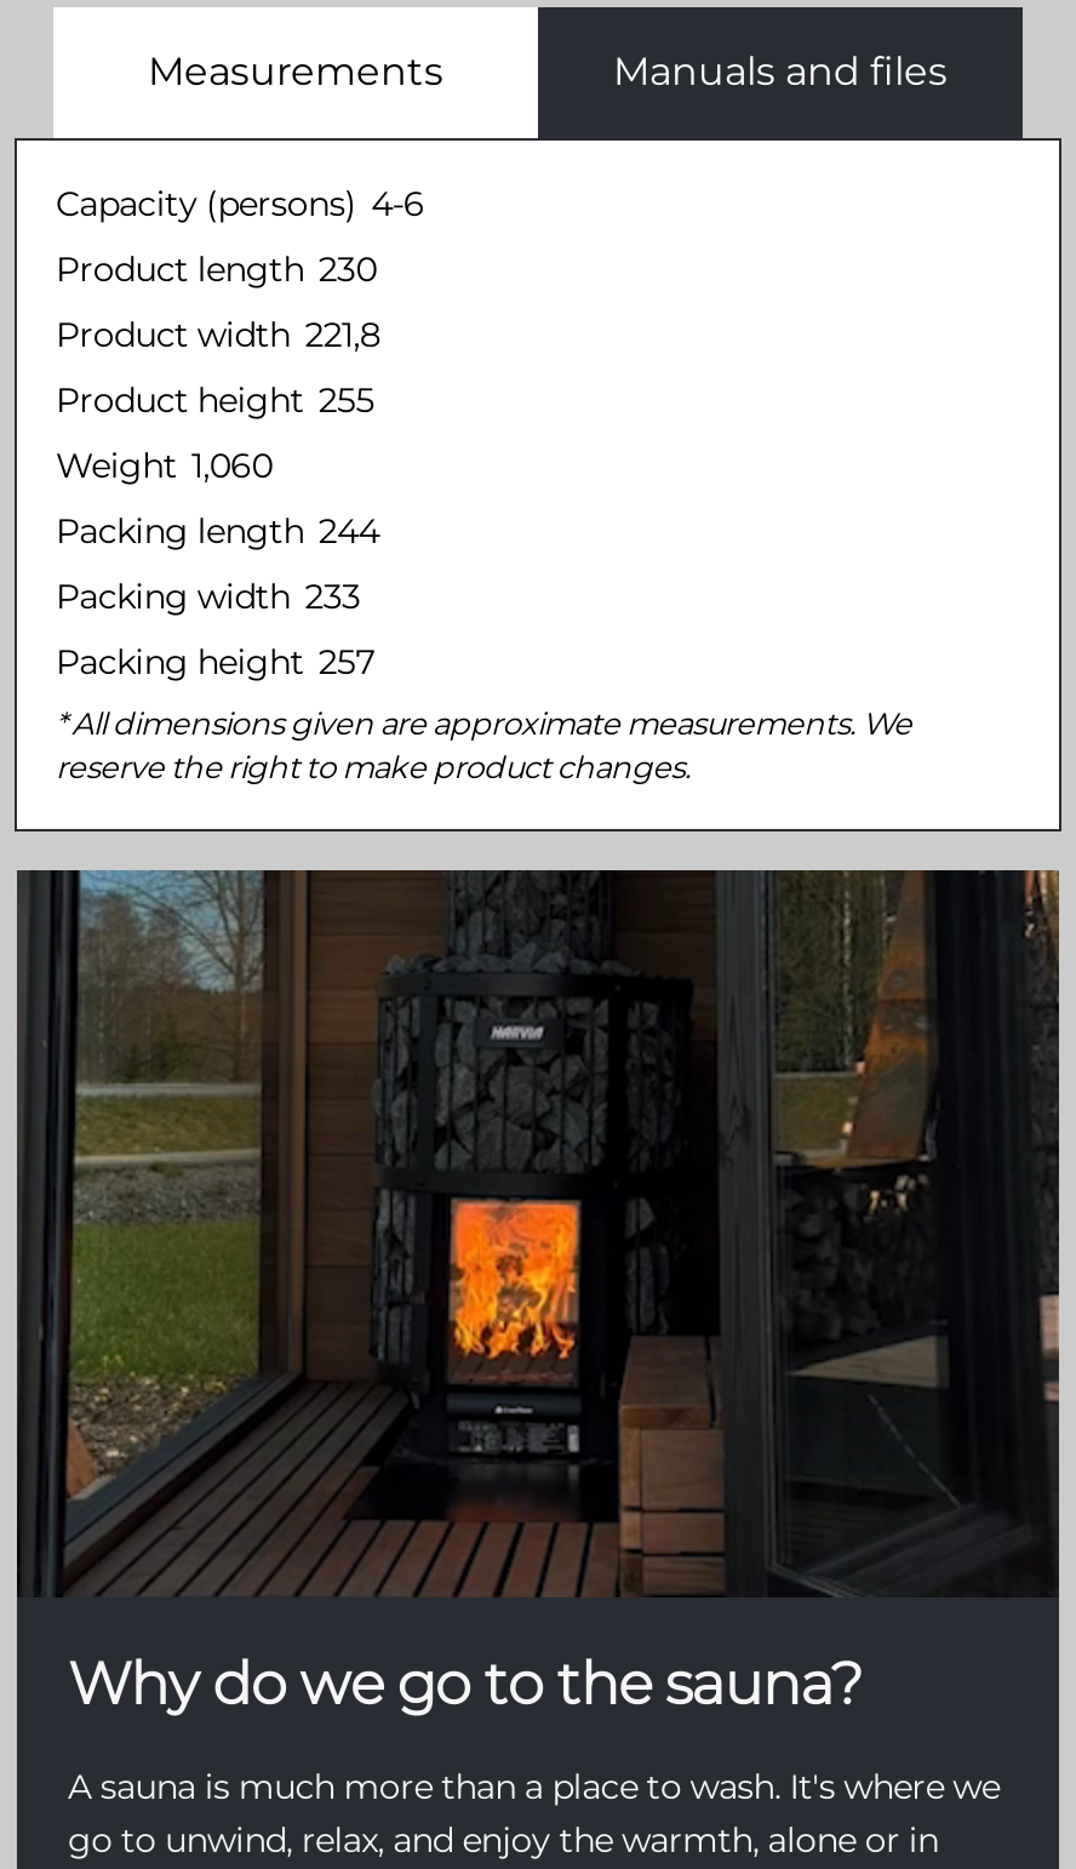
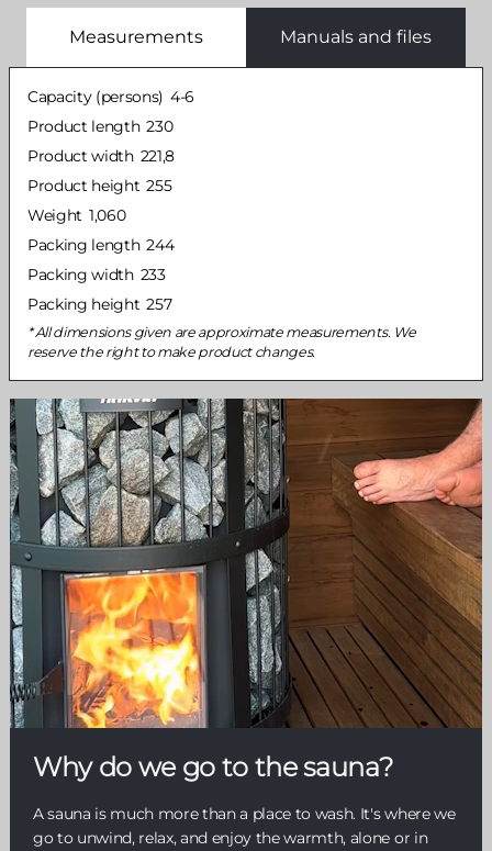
- [image]
+ [image]
